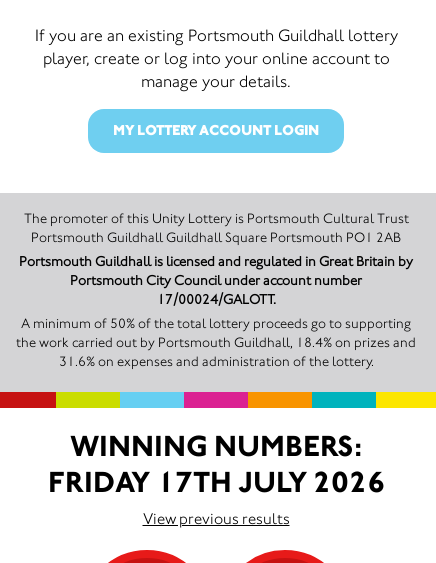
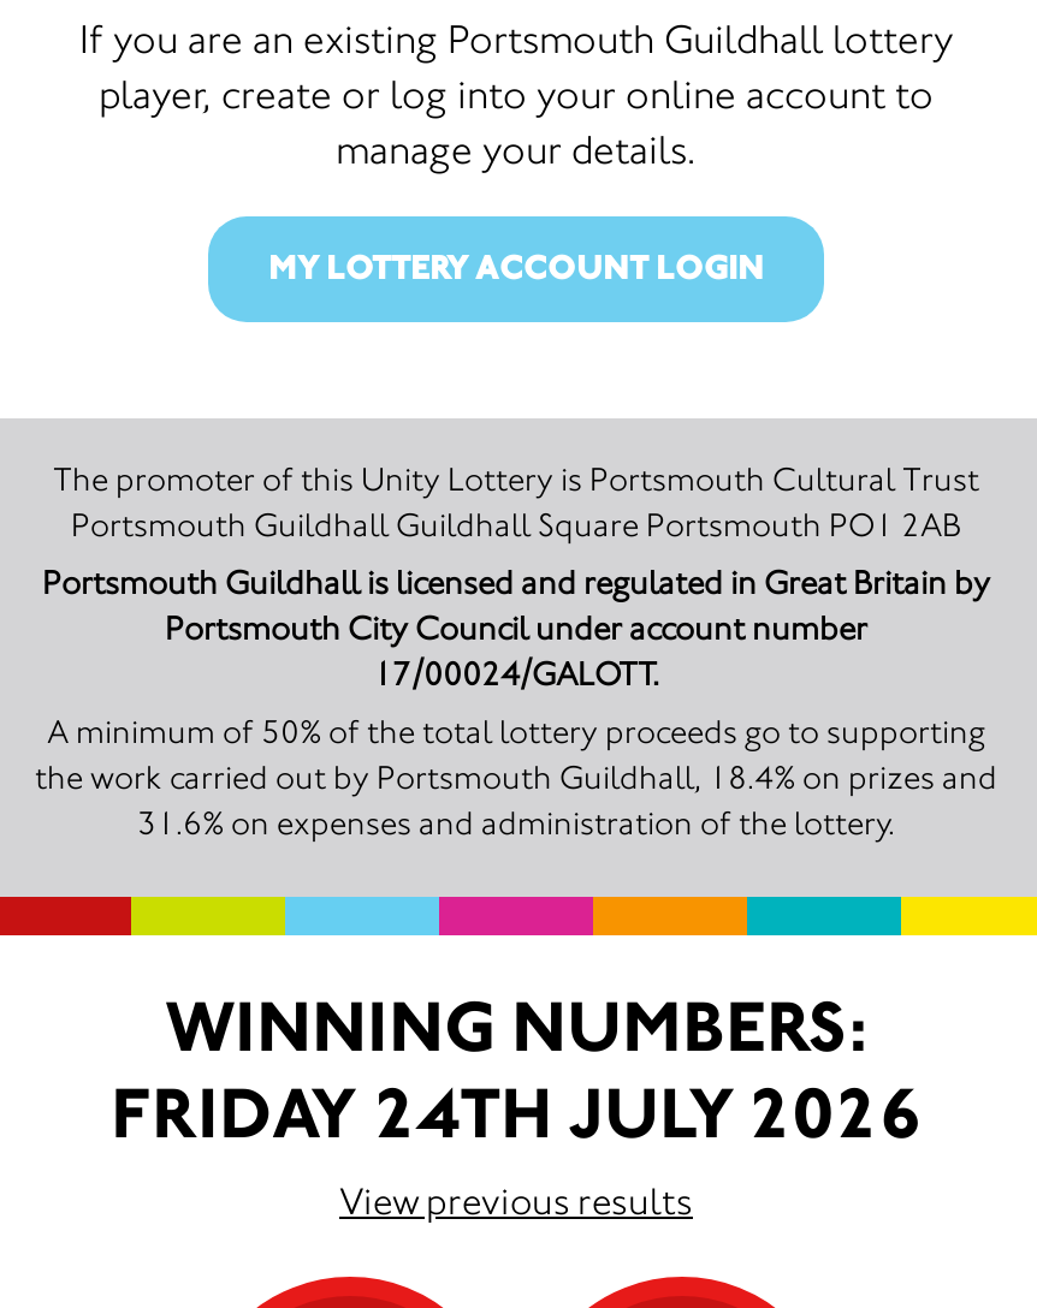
- FRIDAY 17TH JULY 2026
+ FRIDAY 24TH JULY 2026
